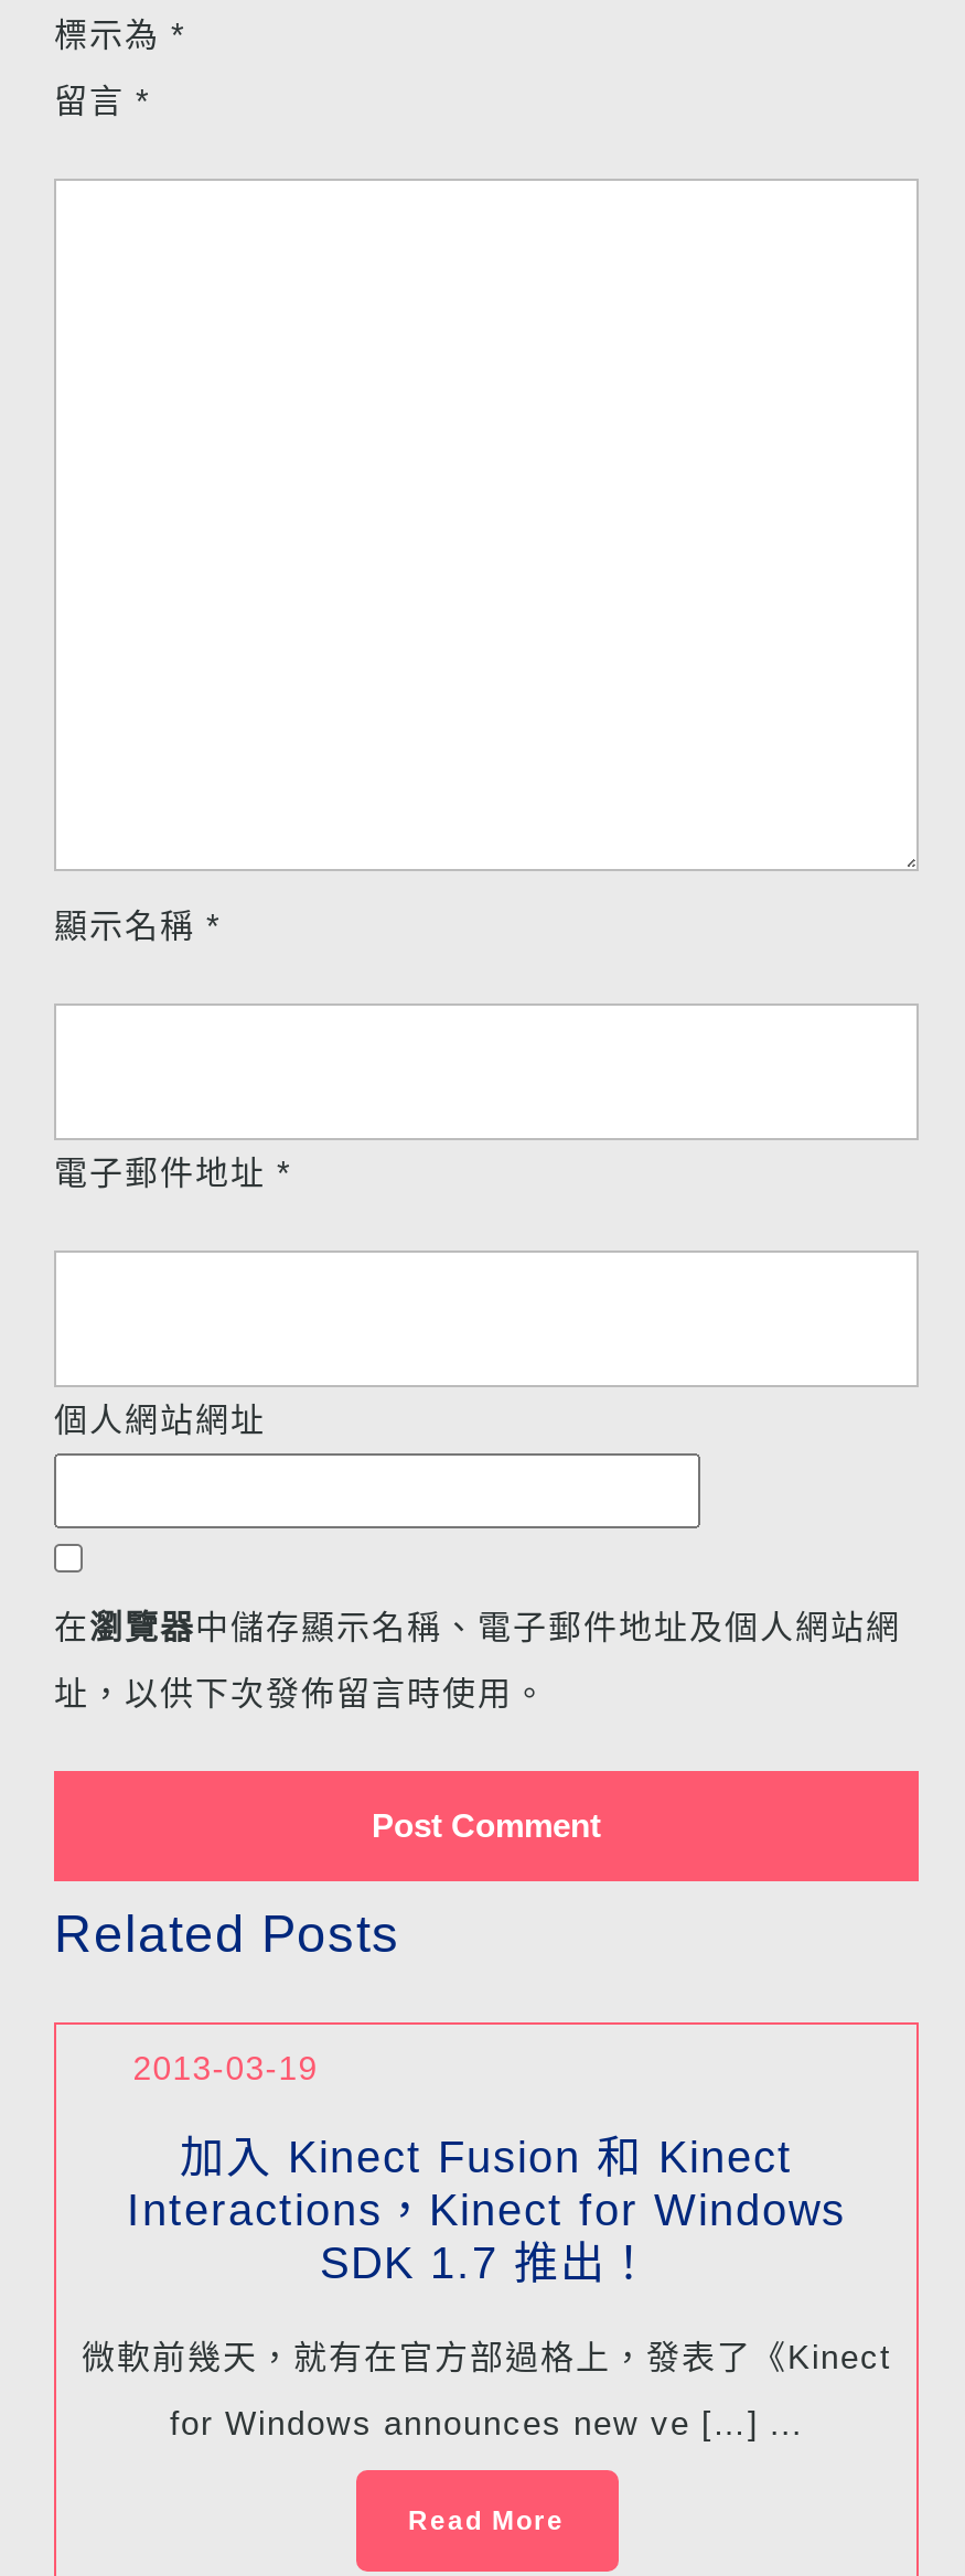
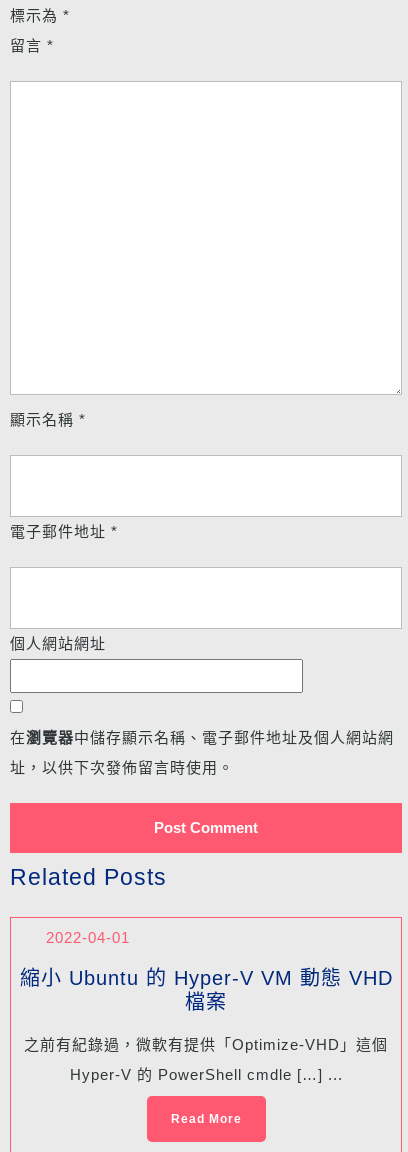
- 2013-03-19
+ 2022-04-01

- 加入 Kinect Fusion 和 Kinect
- Interactions，Kinect for Windows
- SDK 1.7 推出！
+ 縮小 Ubuntu 的 Hyper-V VM 動態 VHD
+ 檔案

- 微軟前幾天，就有在官方部過格上，發表了《Kinect
+ 之前有紀錄過，微軟有提供「Optimize-VHD」這個

- for Windows announces new ve […] ...
+ Hyper-V 的 PowerShell cmdle […] ...
